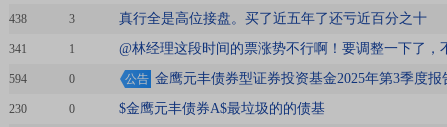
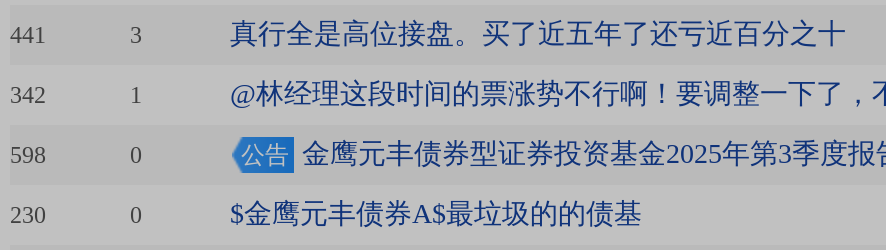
- 438
+ 441

- 341
+ 342

- 594
+ 598
